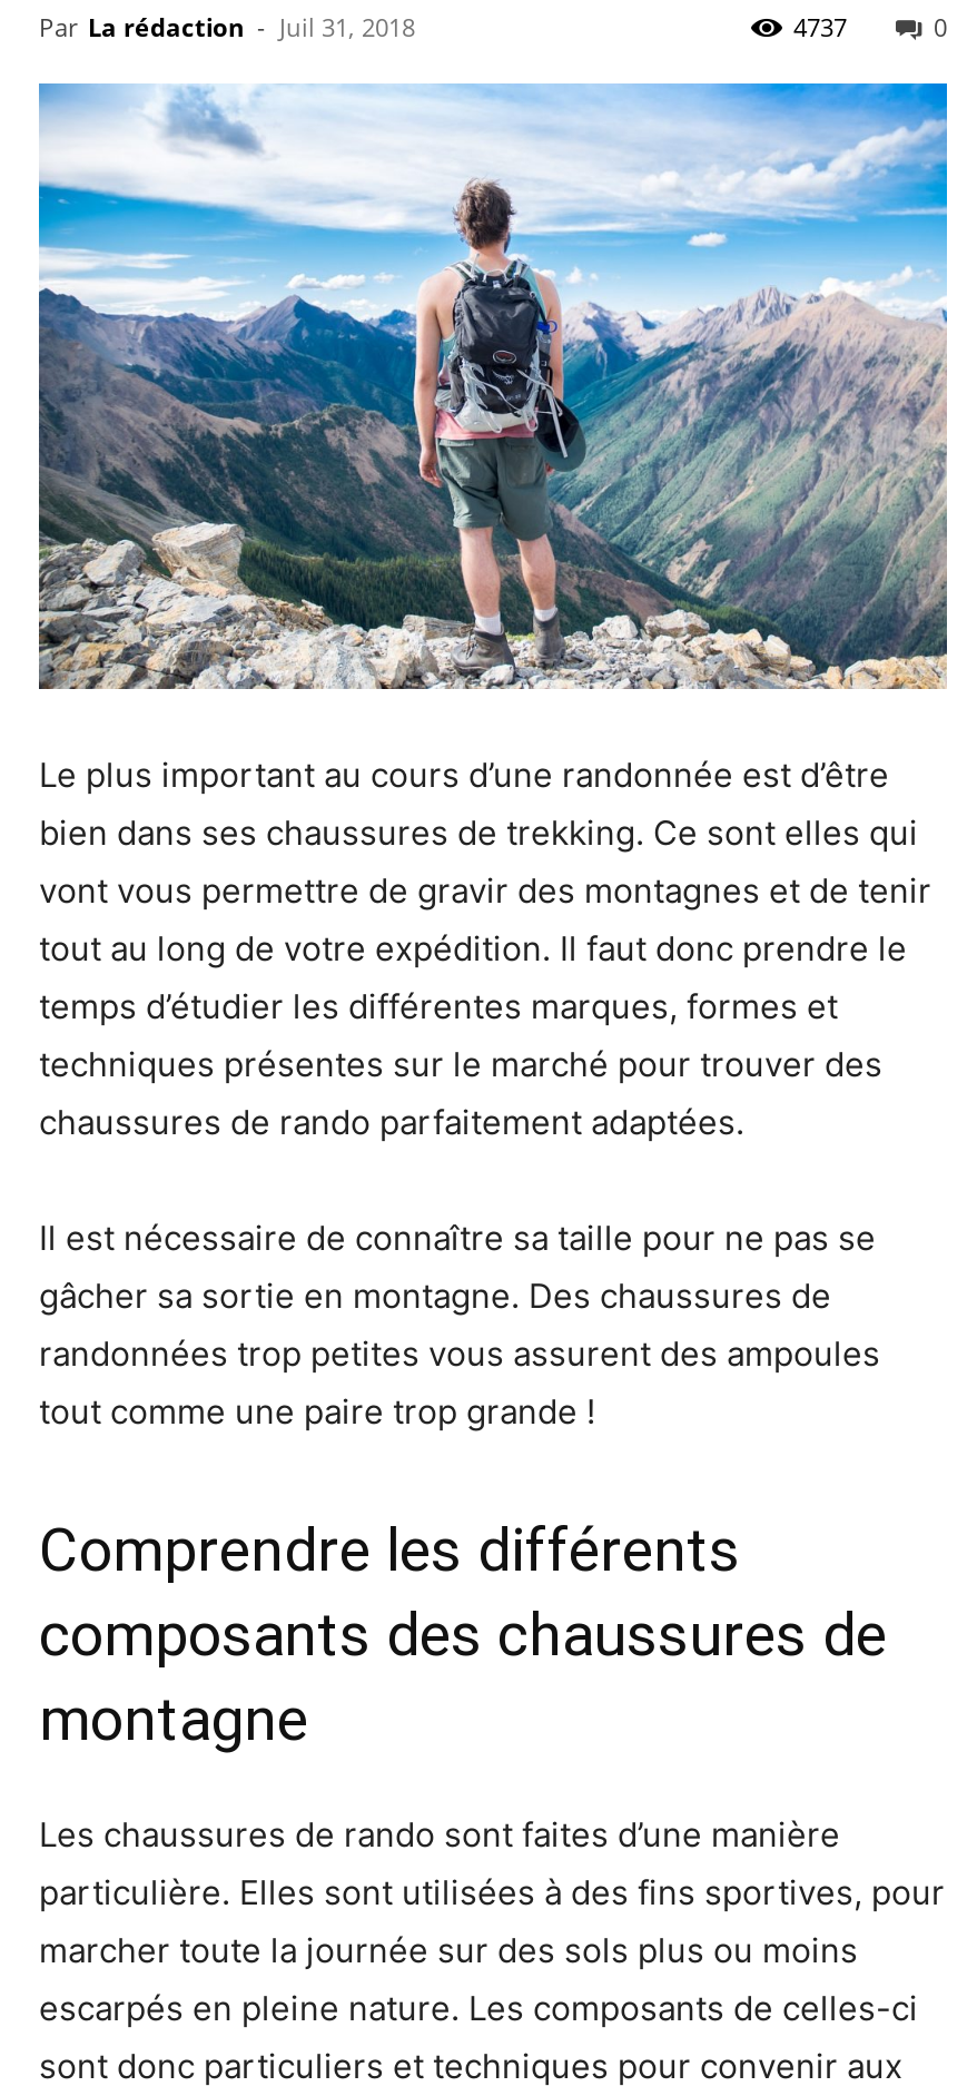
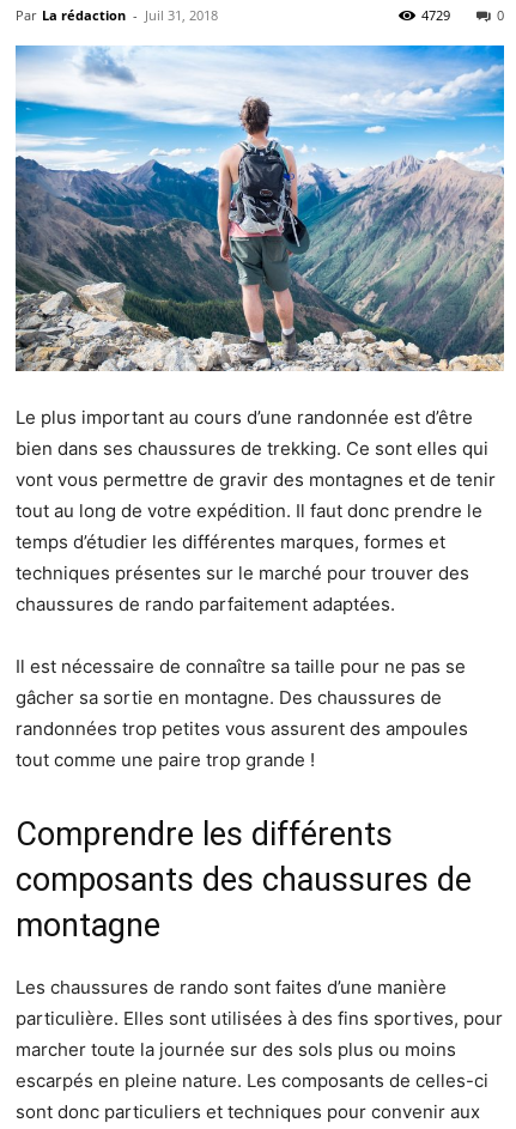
- 4737
+ 4729
